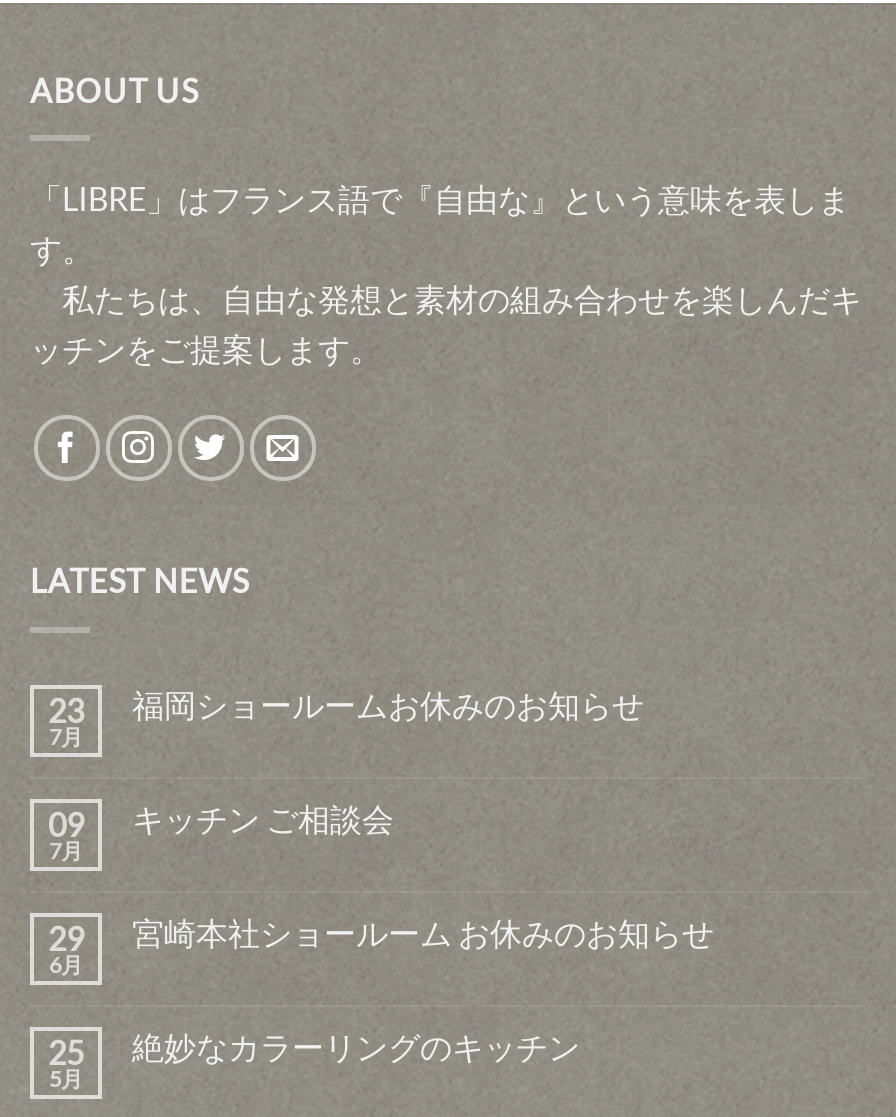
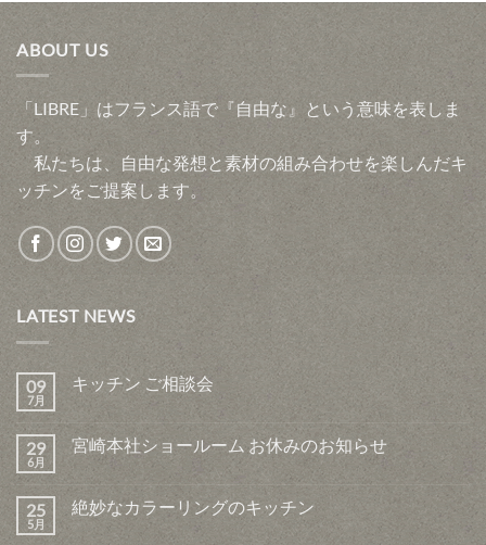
- 23
- 7月

- 福岡ショールームお休みのお知らせ
